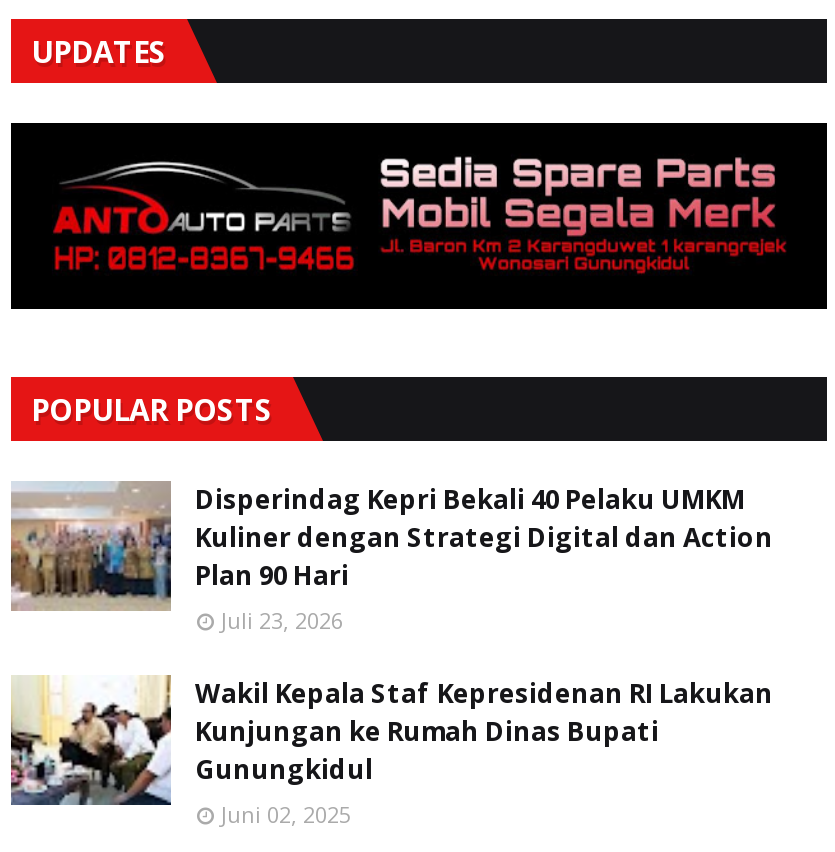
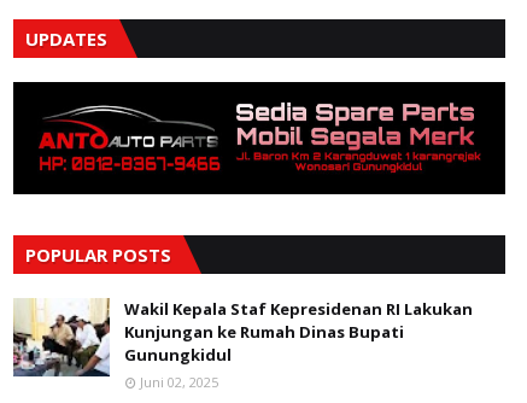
- [image]
- Disperindag Kepri Bekali 40 Pelaku UMKM
- Kuliner dengan Strategi Digital dan Action
- Plan 90 Hari
- Juli 23, 2026
